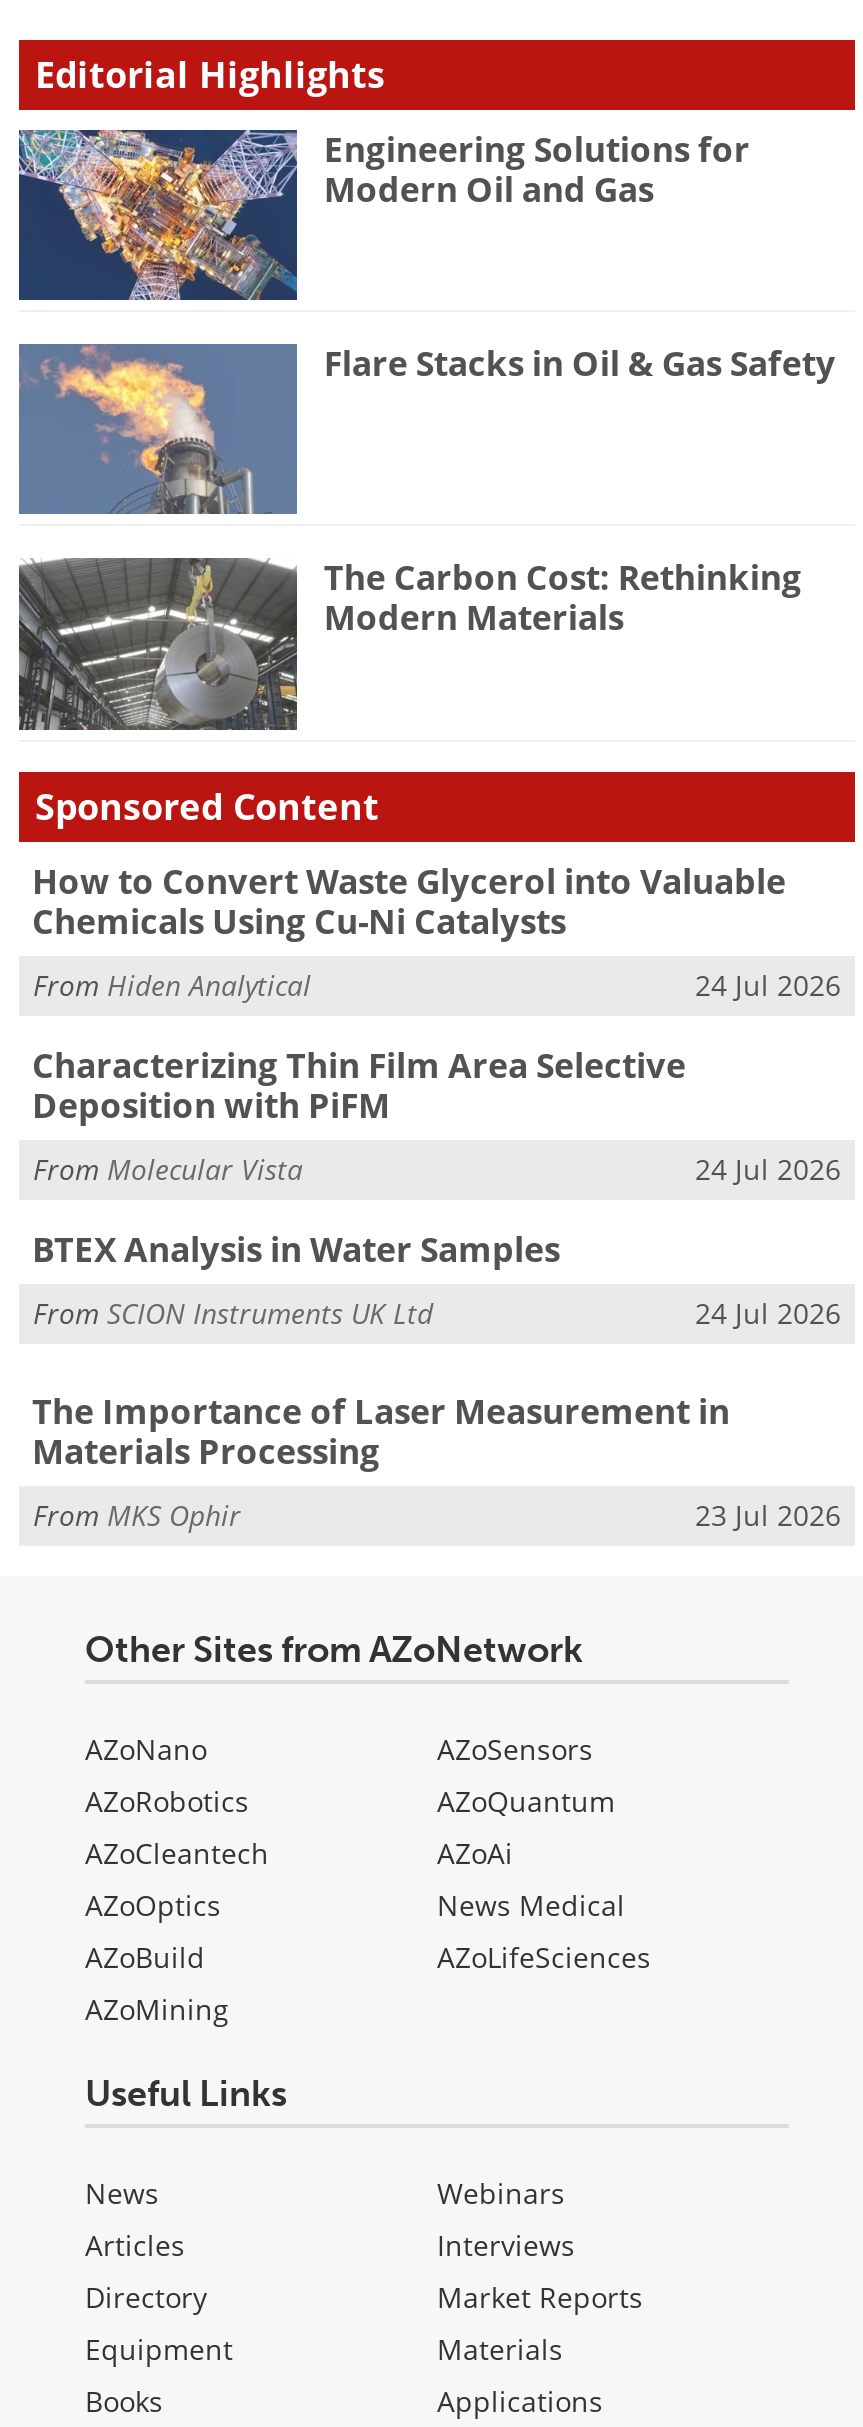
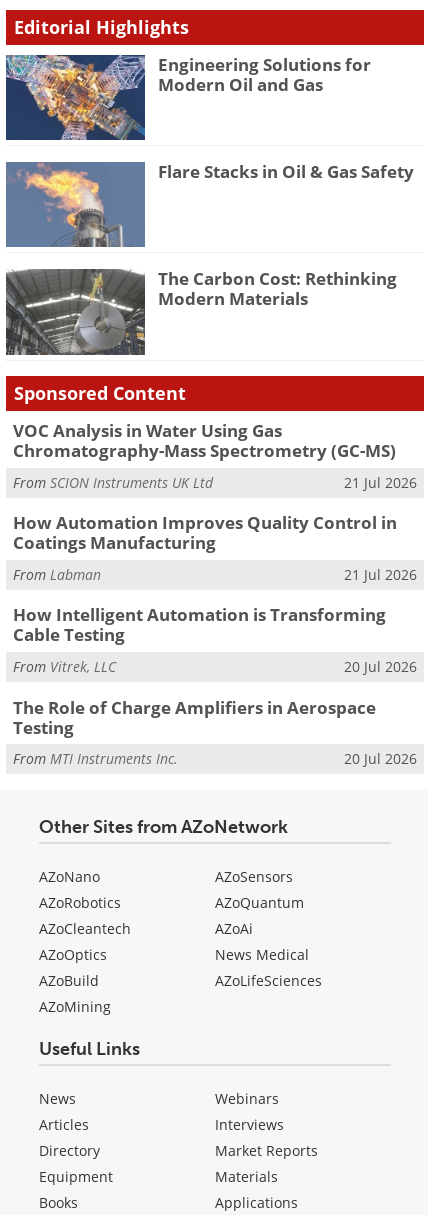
- How to Convert Waste Glycerol into Valuable
- Chemicals Using Cu-Ni Catalysts
- From Hiden Analytical
- 24 Jul 2026
- Characterizing Thin Film Area Selective
- Deposition with PiFM
- From Molecular Vista
- 24 Jul 2026
- BTEX Analysis in Water Samples
+ VOC Analysis in Water Using Gas
+ Chromatography-Mass Spectrometry (GC-MS)

- 24 Jul 2026
- The Importance of Laser Measurement in
- Materials Processing
- From MKS Ophir
- 23 Jul 2026
+ 21 Jul 2026
+ How Automation Improves Quality Control in
+ Coatings Manufacturing
+ From Labman
+ 21 Jul 2026
+ How Intelligent Automation is Transforming
+ Cable Testing
+ From Vitrek, LLC
+ 20 Jul 2026
+ The Role of Charge Amplifiers in Aerospace
+ Testing
+ From MTI Instruments Inc.
+ 20 Jul 2026

moved up: From SCION Instruments UK Ltd
